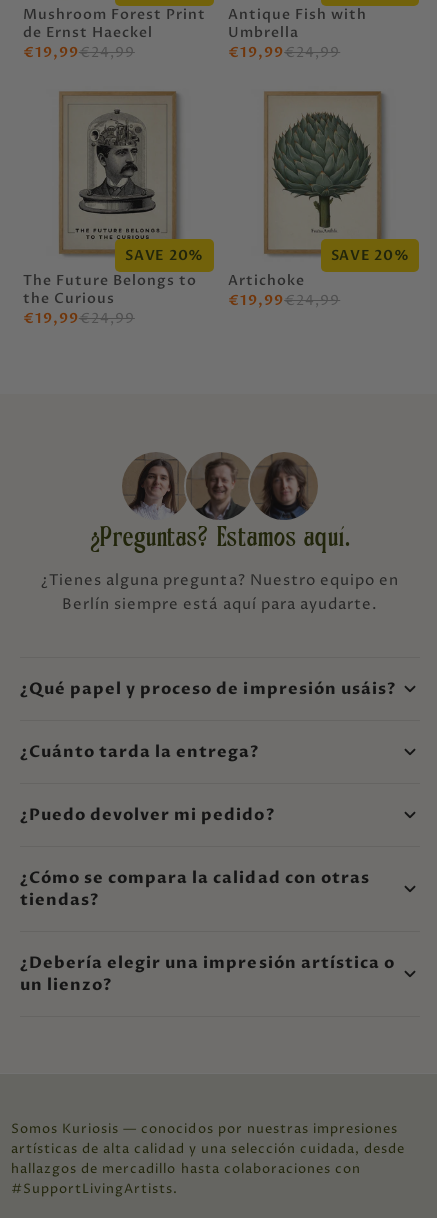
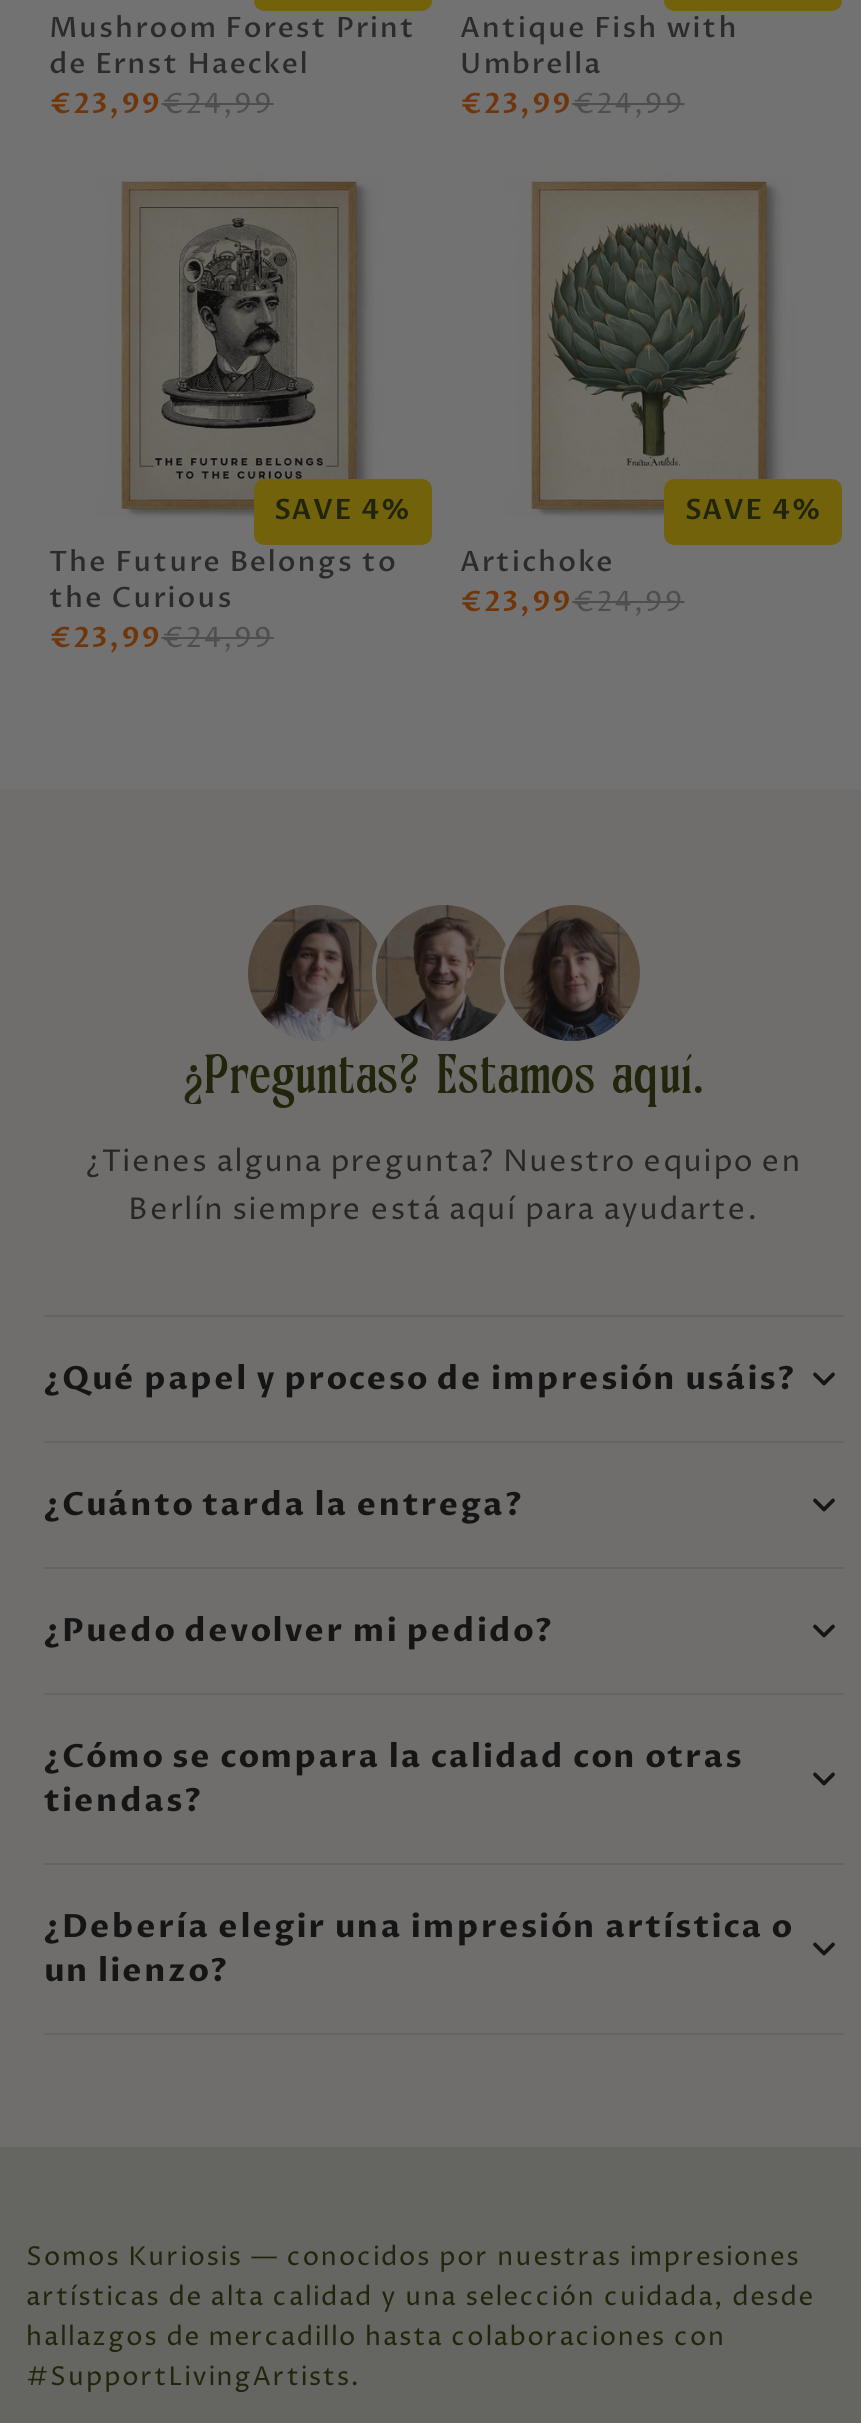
- €19,99€24,99
+ €23,99€24,99

- €19,99€24,99
+ €23,99€24,99

- SAVE 20%
+ SAVE 4%

- SAVE 20%
+ SAVE 4%

- €19,99€24,99
+ €23,99€24,99

- €19,99€24,99
+ €23,99€24,99
